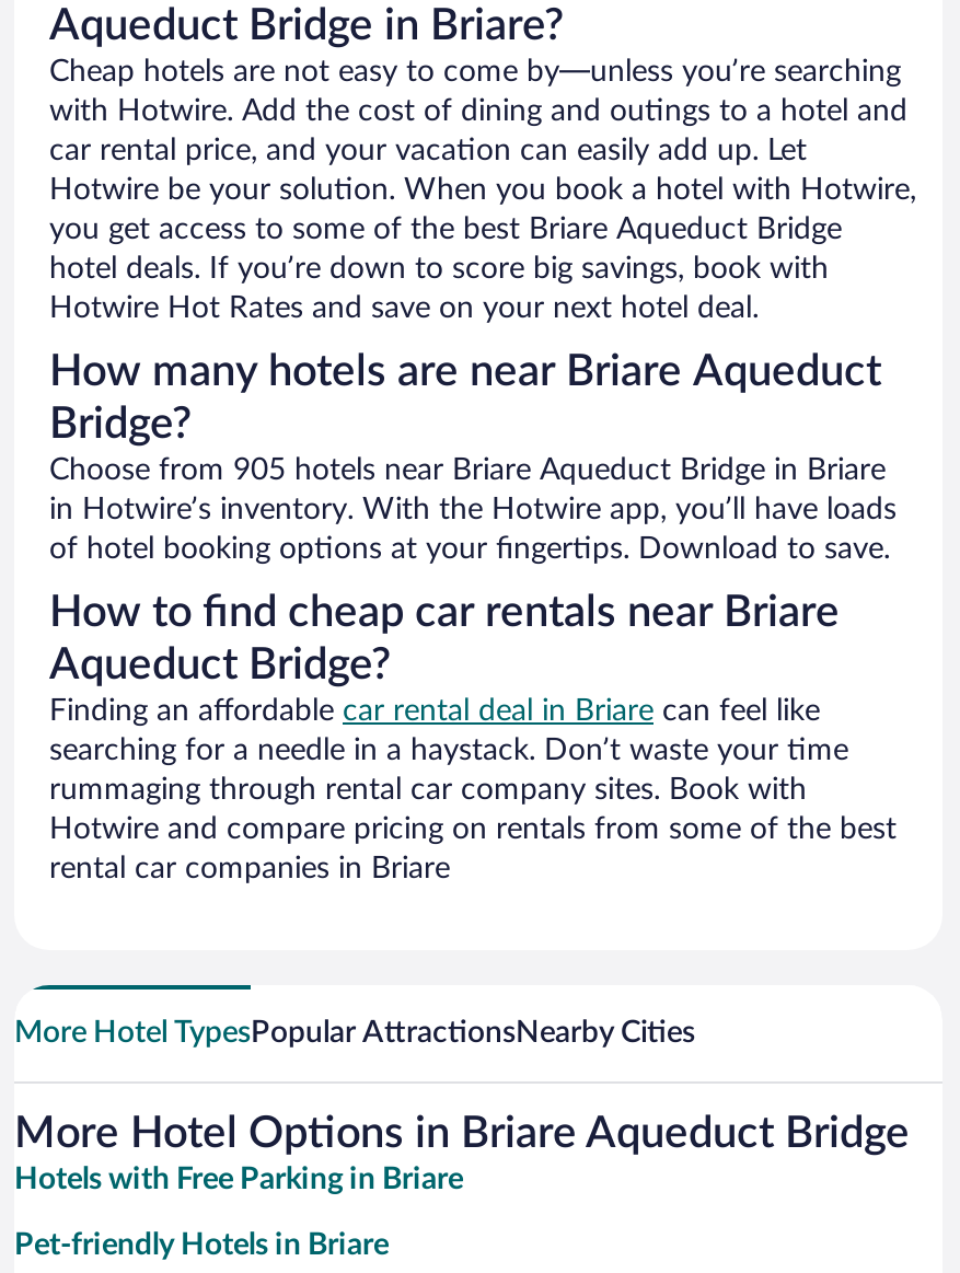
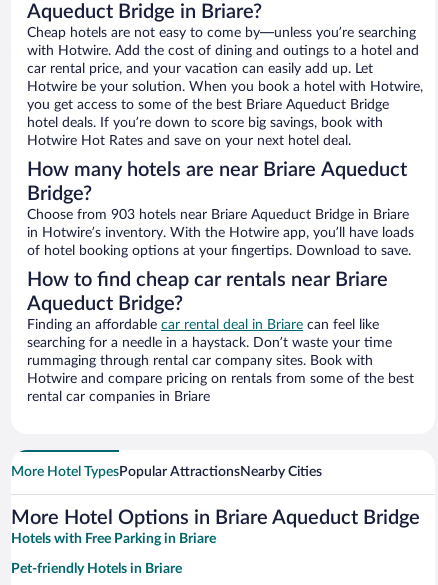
- Choose from 905 hotels near Briare Aqueduct Bridge in Briare
+ Choose from 903 hotels near Briare Aqueduct Bridge in Briare
